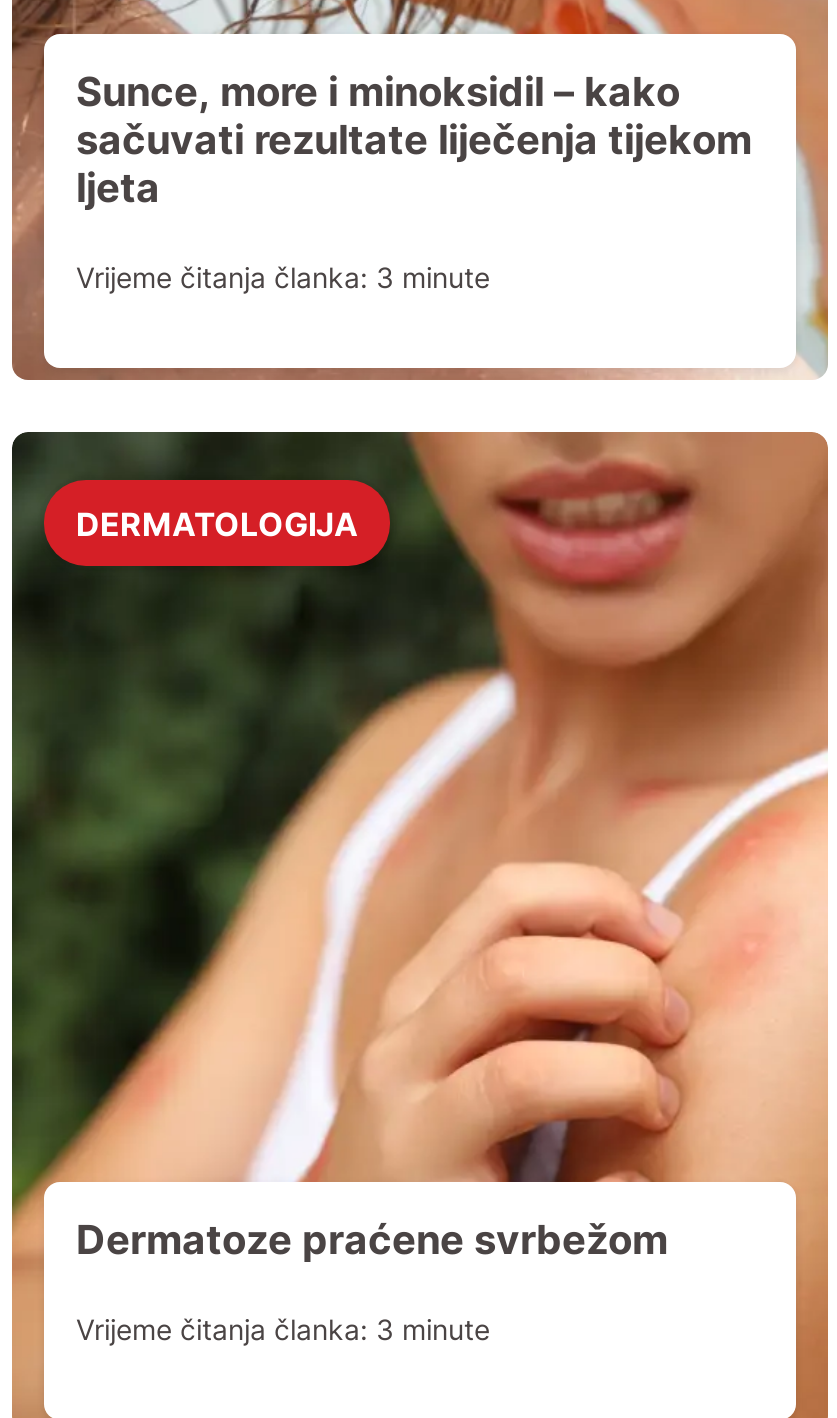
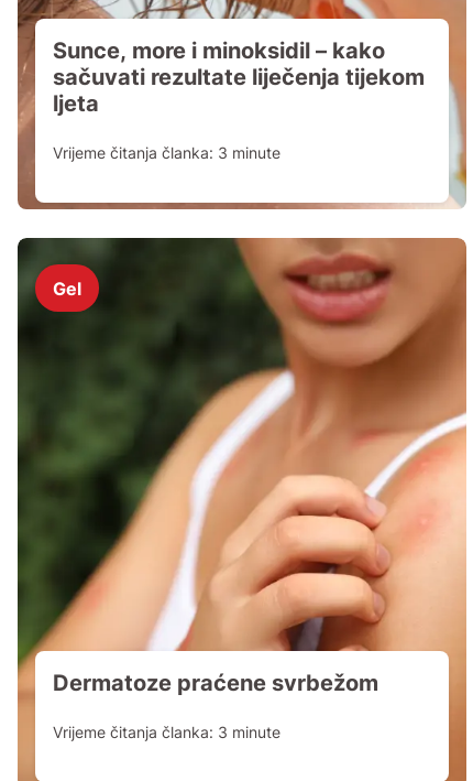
- DERMATOLOGIJA
+ Gel
